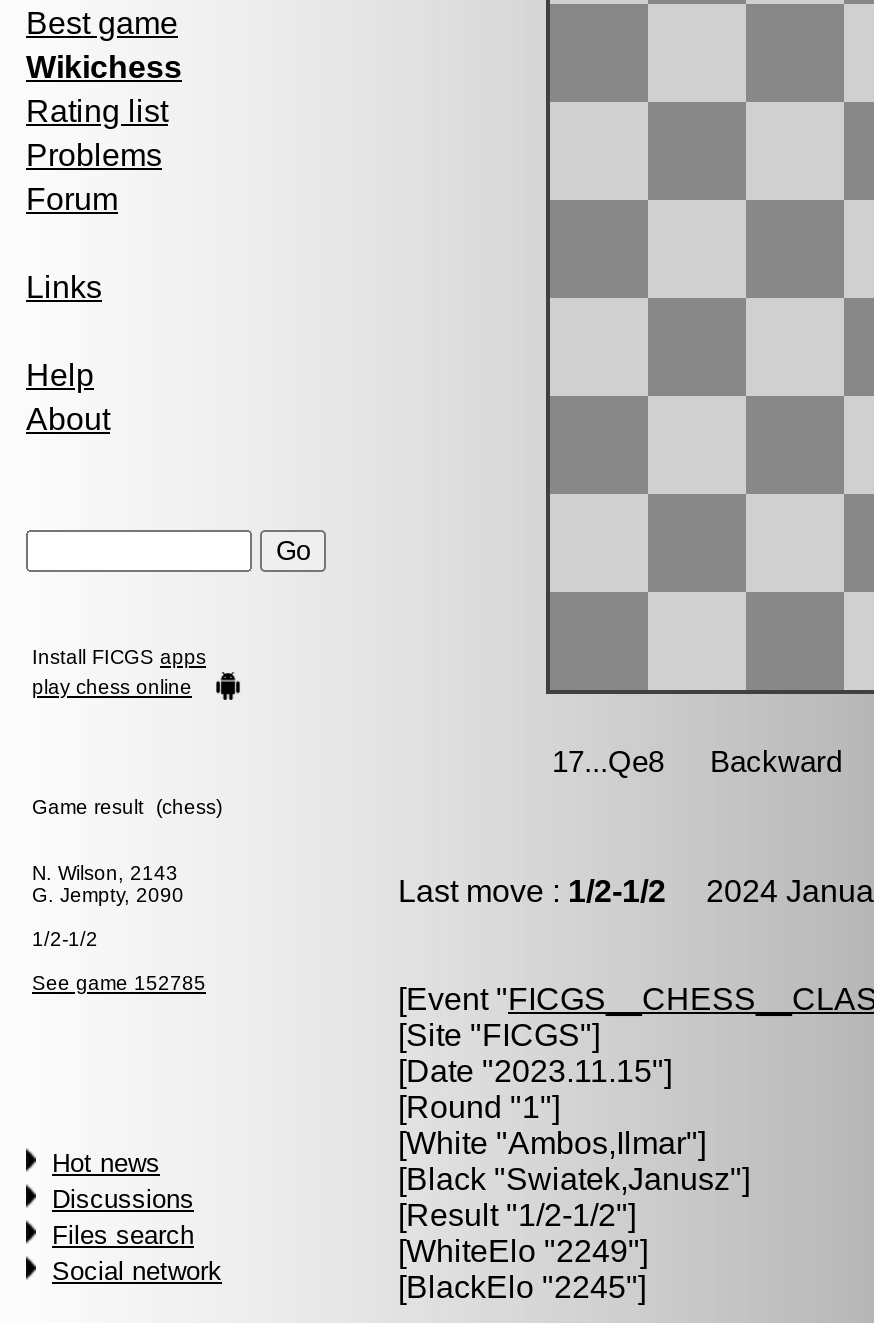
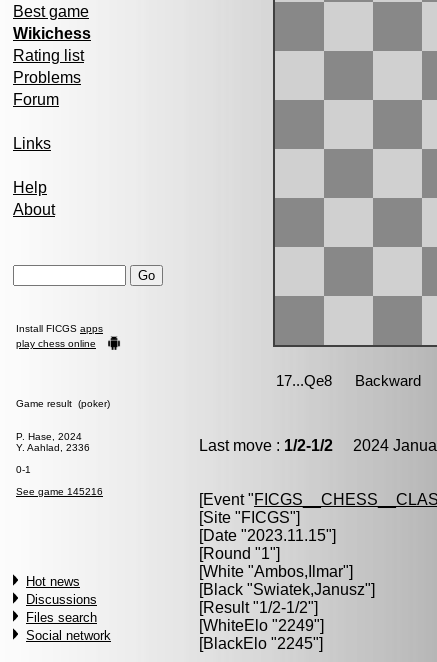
- Game result (chess)
+ Game result (poker)

- N. Wilson, 2143
- G. Jempty, 2090
+ P. Hase, 2024
+ Y. Aahlad, 2336

- 1/2-1/2
+ 0-1

- See game 152785
+ See game 145216
